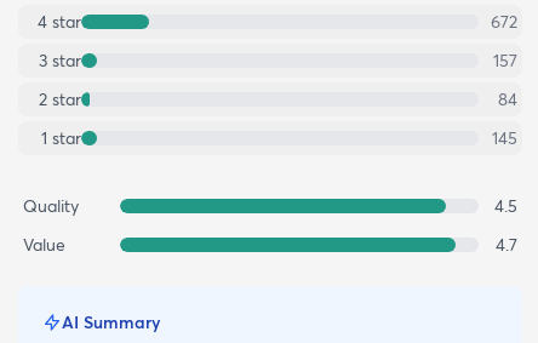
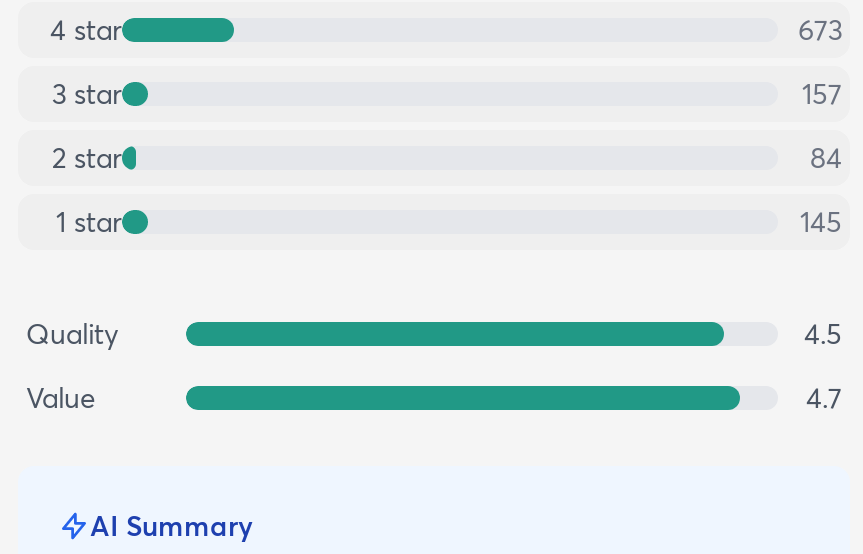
- 672
+ 673
